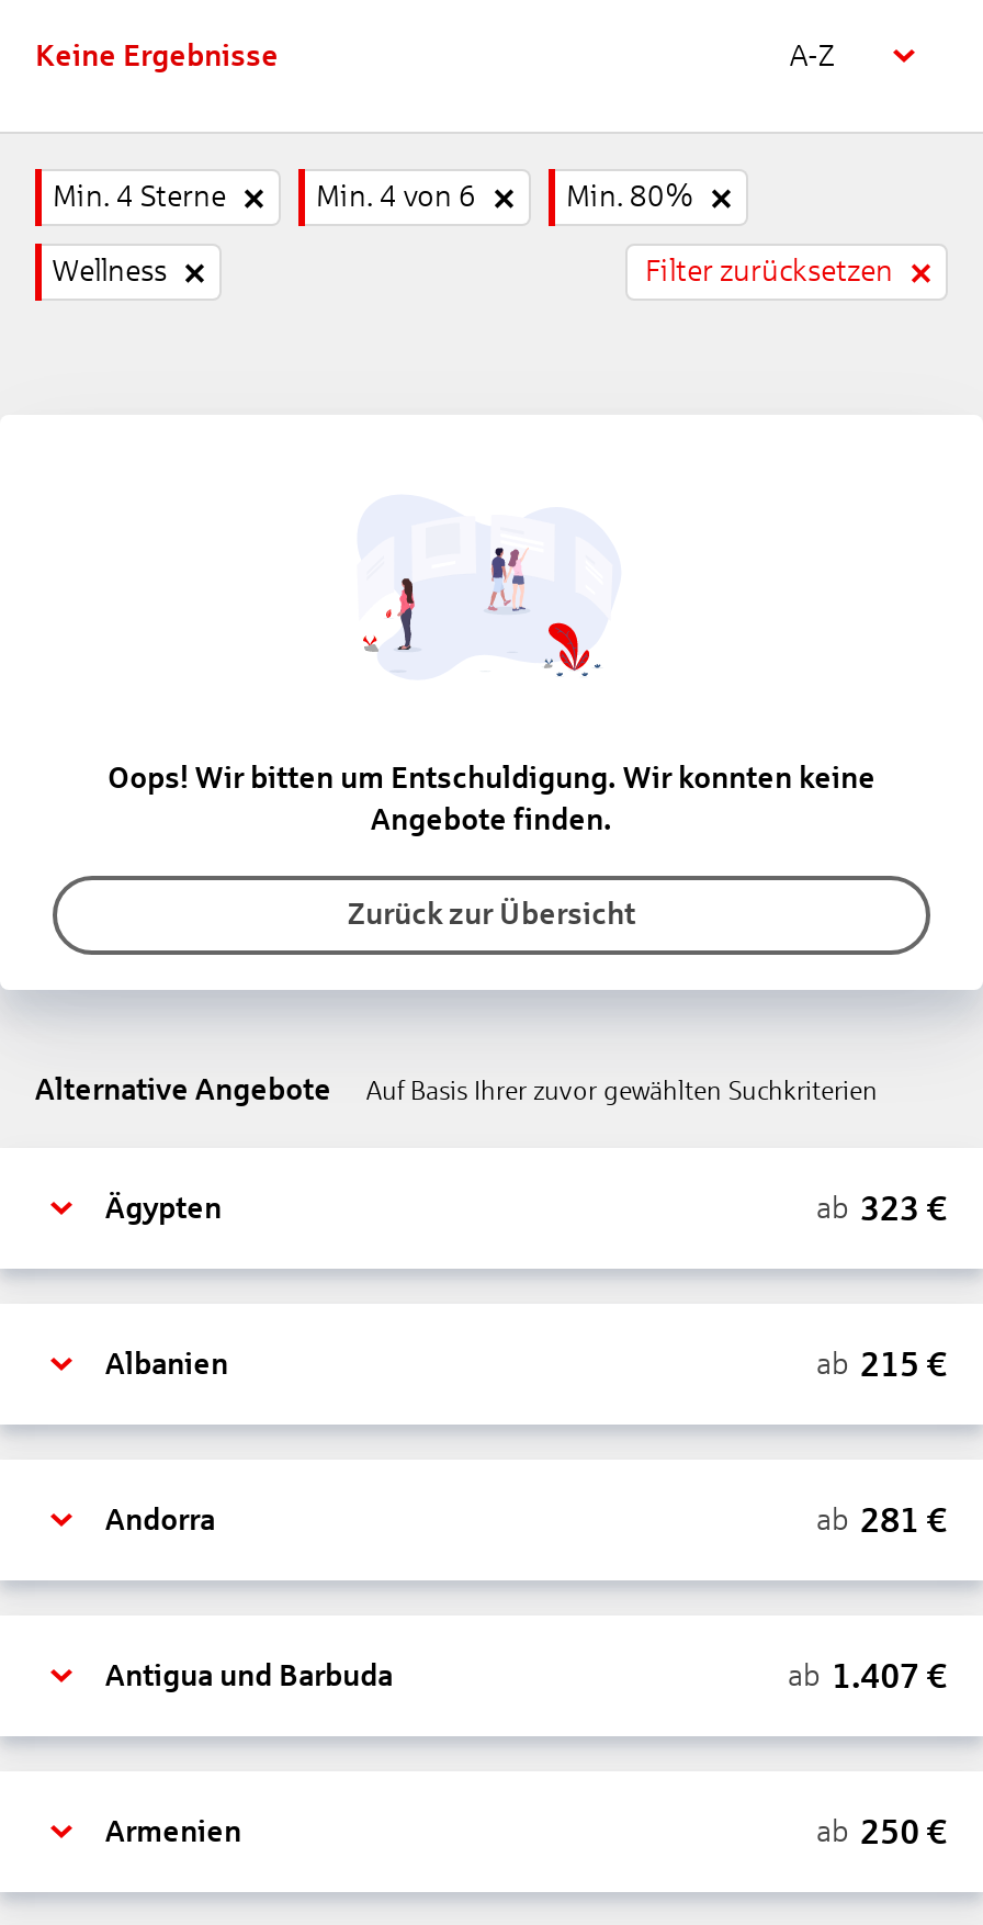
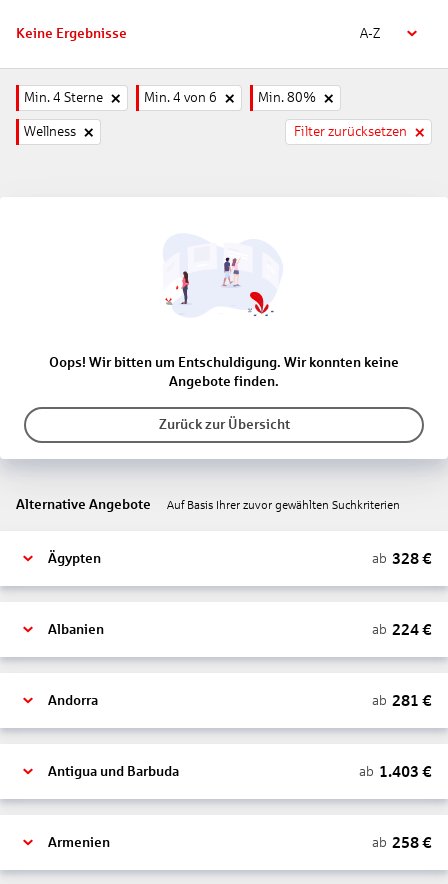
- ab 323 €
+ ab 328 €

- ab 215 €
+ ab 224 €

- ab 1.407 €
+ ab 1.403 €

- ab 250 €
+ ab 258 €
